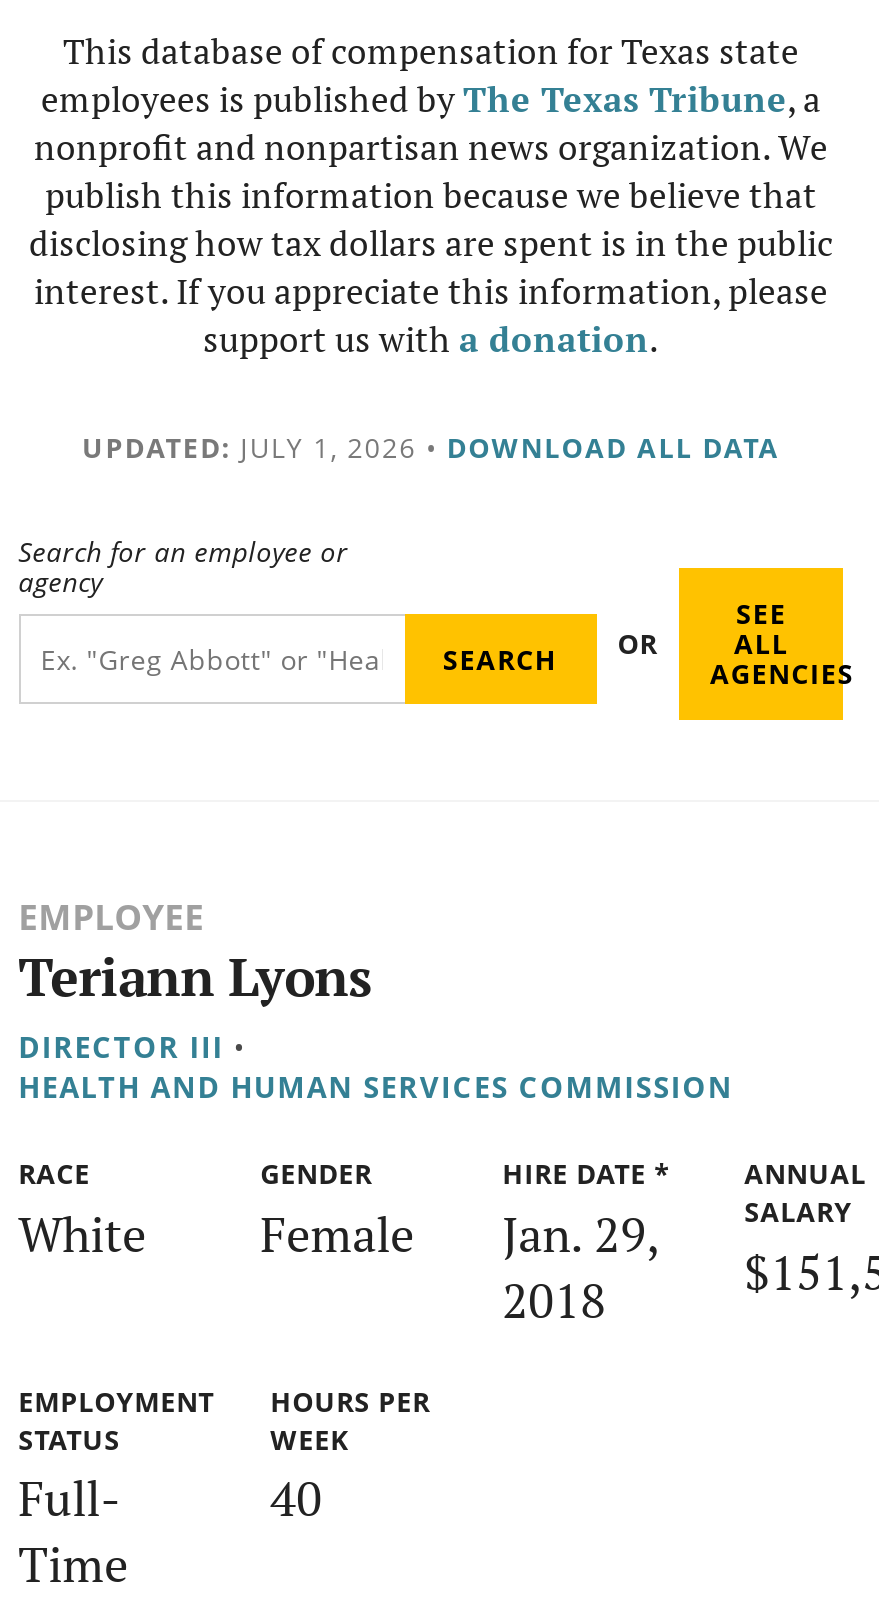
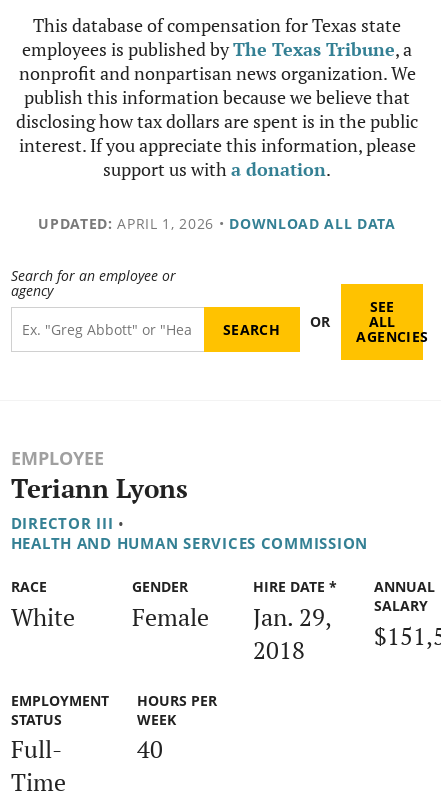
- UPDATED: JULY 1, 2026 • DOWNLOAD ALL DATA
+ UPDATED: APRIL 1, 2026 • DOWNLOAD ALL DATA
